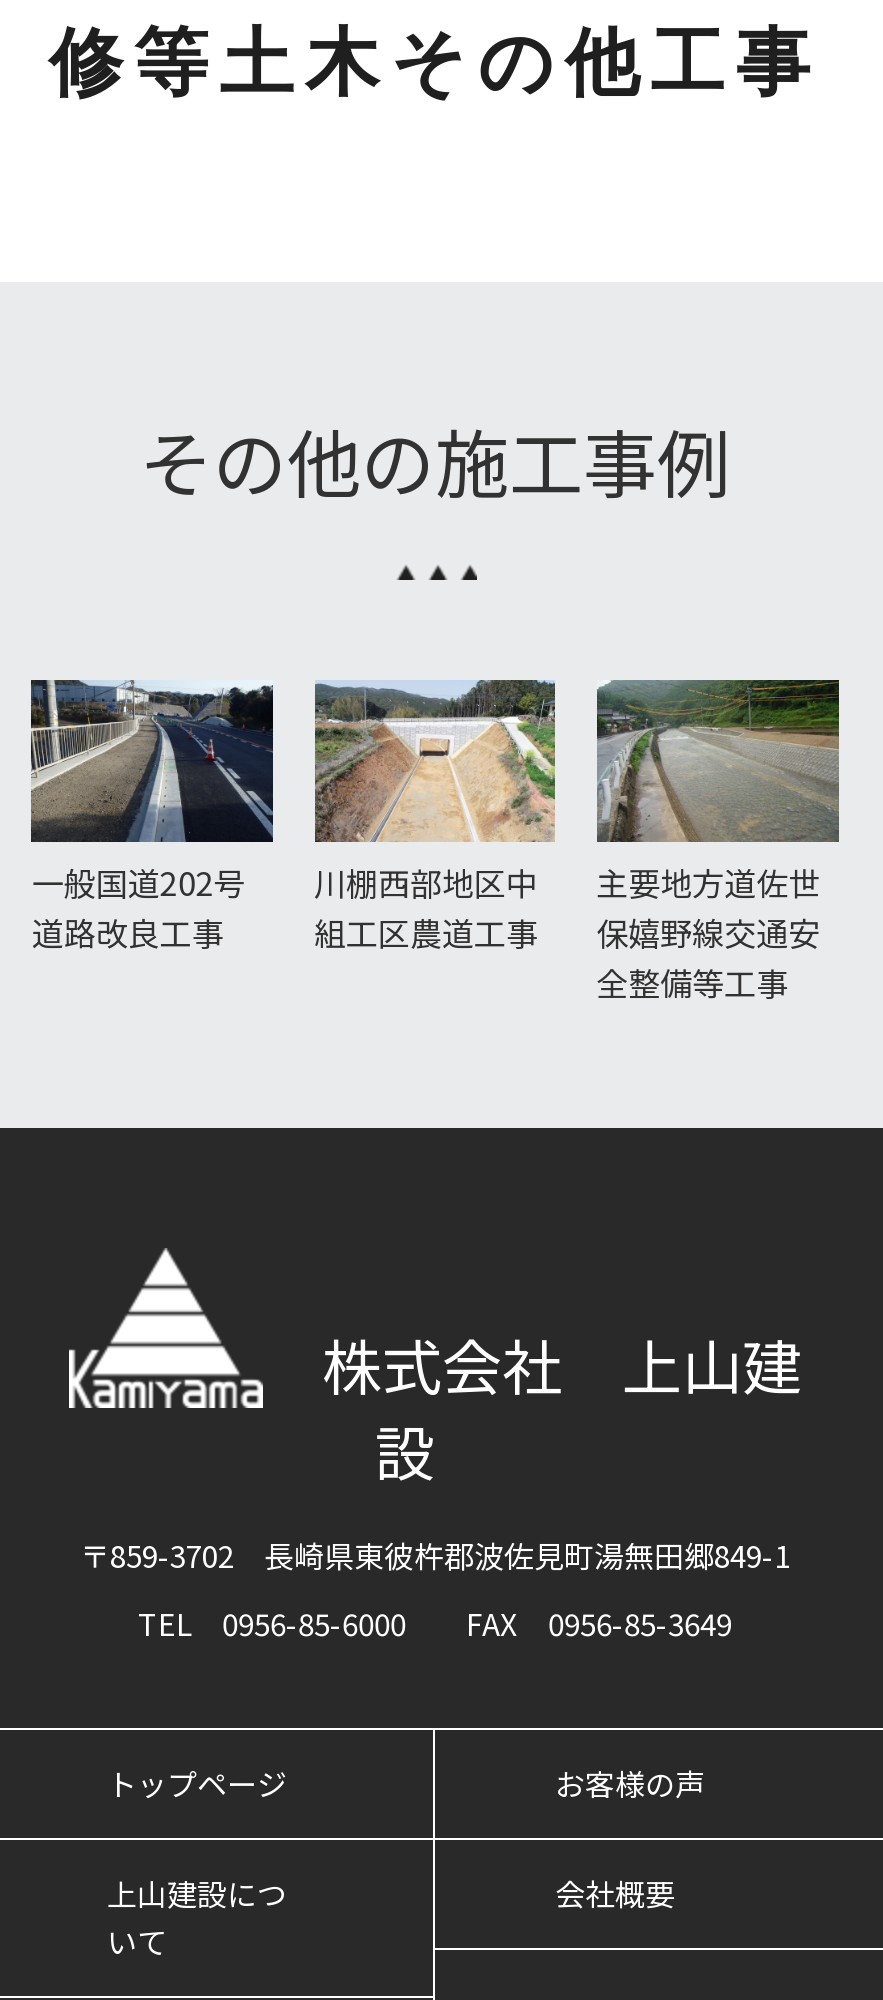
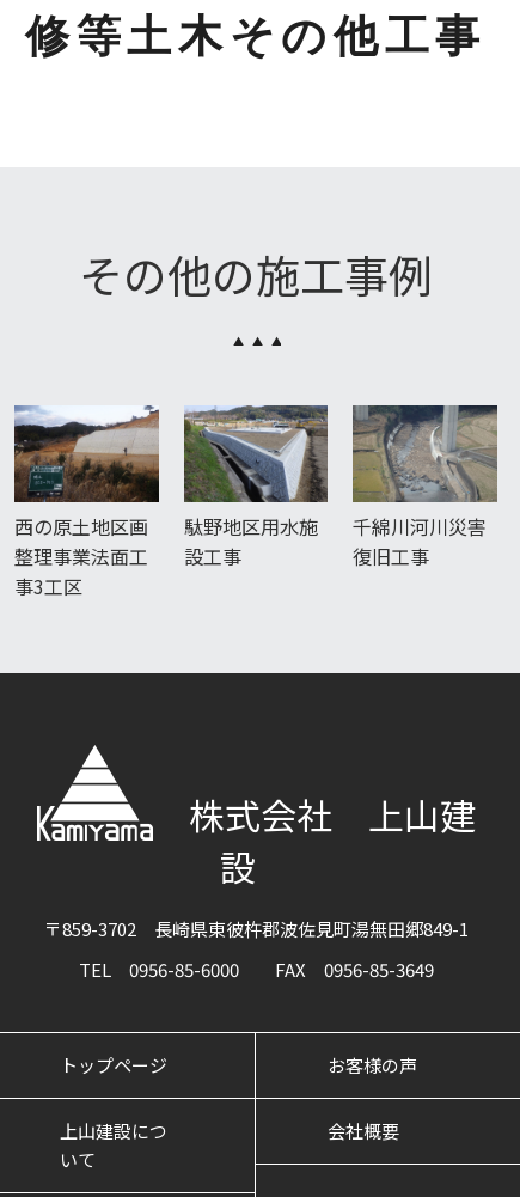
- [image]
- 一般国道202号
- 道路改良工事
+ [image]
+ 西の原土地区画
+ 整理事業法面工
+ 事3工区

- [image]
- 川棚西部地区中
- 組工区農道工事
+ [image]
+ 駄野地区用水施
+ 設工事

- [image]
- 主要地方道佐世
- 保嬉野線交通安
- 全整備等工事
+ [image]
+ 千綿川河川災害
+ 復旧工事
